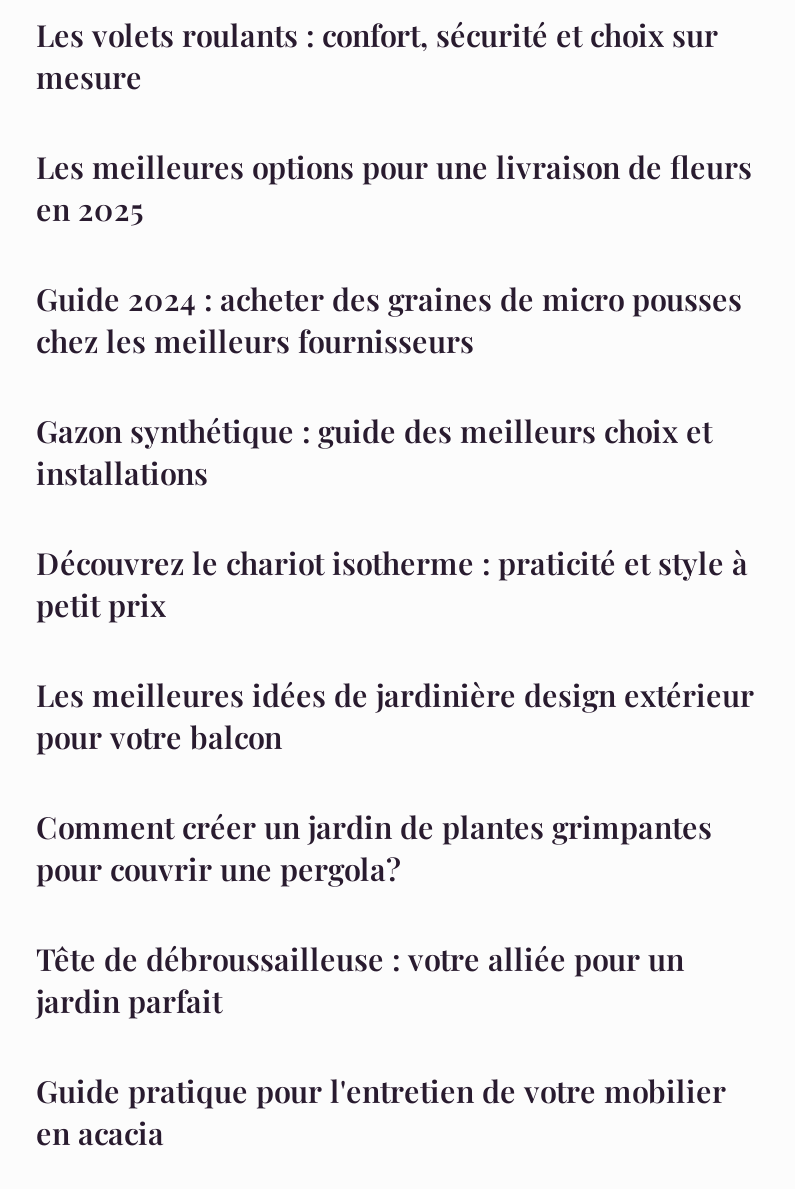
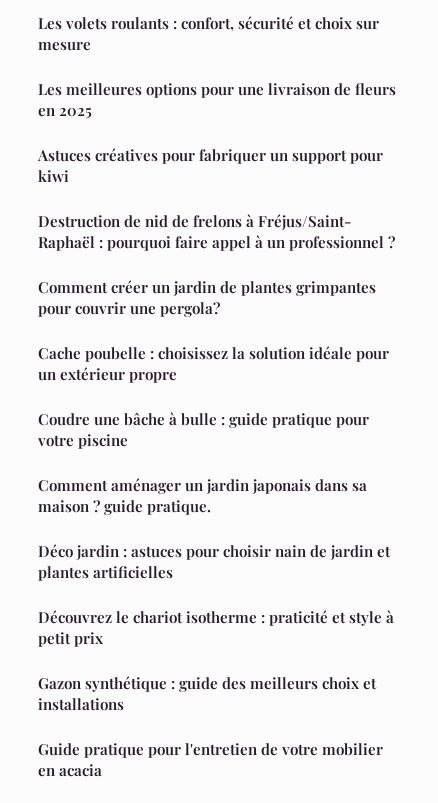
- Guide 2024 : acheter des graines de micro pousses
- chez les meilleurs fournisseurs
- Les meilleures idées de jardinière design extérieur
- pour votre balcon
+ Astuces créatives pour fabriquer un support pour
+ kiwi
+ Destruction de nid de frelons à Fréjus/Saint-
+ Raphaël : pourquoi faire appel à un professionnel ?

moved down: Découvrez le chariot isotherme : praticité et style à | petit prix | Gazon synthétique : guide des meilleurs choix et | installations

moved up: Comment créer un jardin de plantes grimpantes | pour couvrir une pergola?

- Tête de débroussailleuse : votre alliée pour un
- jardin parfait
+ Cache poubelle : choisissez la solution idéale pour
+ un extérieur propre
+ Coudre une bâche à bulle : guide pratique pour
+ votre piscine
+ Comment aménager un jardin japonais dans sa
+ maison ? guide pratique.
+ Déco jardin : astuces pour choisir nain de jardin et
+ plantes artificielles
